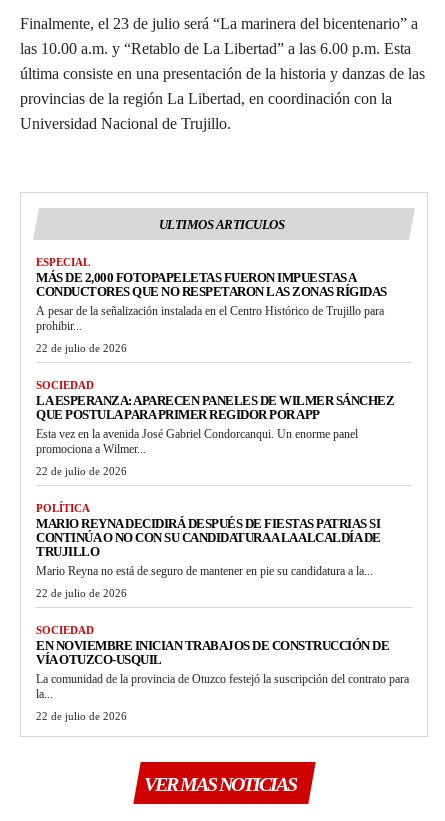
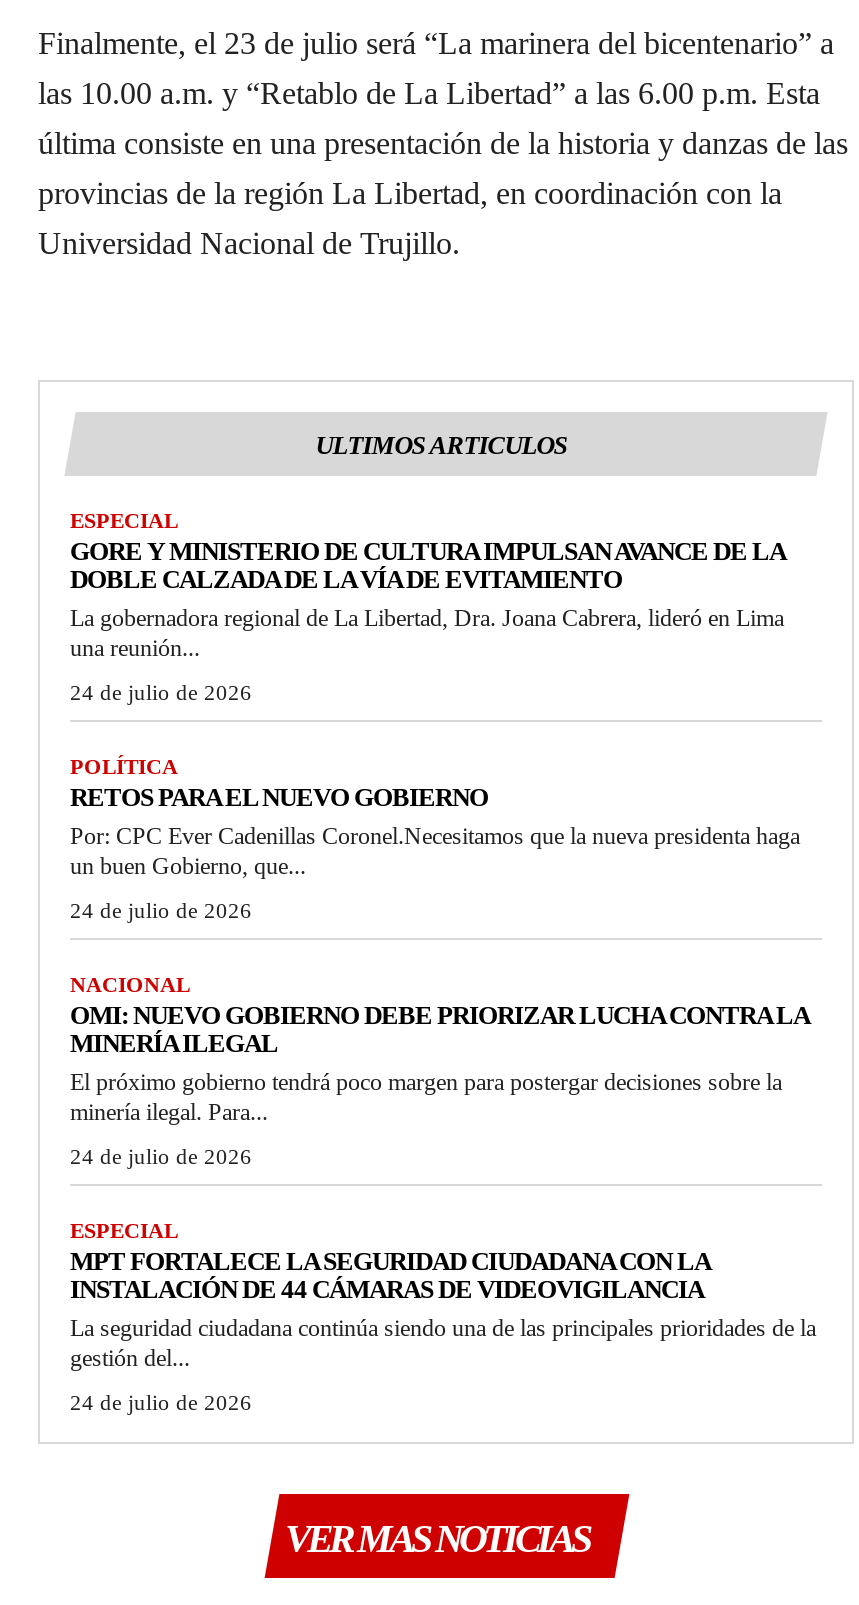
- MÁS DE 2,000 FOTOPAPELETAS FUERON IMPUESTAS A
- CONDUCTORES QUE NO RESPETARON LAS ZONAS RÍGIDAS
- A pesar de la señalización instalada en el Centro Histórico de Trujillo para
- prohibir...
- 22 de julio de 2026
- SOCIEDAD
- LA ESPERANZA: APARECEN PANELES DE WILMER SÁNCHEZ
- QUE POSTULA PARA PRIMER REGIDOR POR APP
- Esta vez en la avenida José Gabriel Condorcanqui. Un enorme panel
- promociona a Wilmer...
- 22 de julio de 2026
+ GORE Y MINISTERIO DE CULTURA IMPULSAN AVANCE DE LA
+ DOBLE CALZADA DE LA VÍA DE EVITAMIENTO
+ La gobernadora regional de La Libertad, Dra. Joana Cabrera, lideró en Lima
+ una reunión...
+ 24 de julio de 2026

moved up: POLÍTICA

- MARIO REYNA DECIDIRÁ DESPUÉS DE FIESTAS PATRIAS SI
- CONTINÚA O NO CON SU CANDIDATURA A LA ALCALDÍA DE
- TRUJILLO
- Mario Reyna no está de seguro de mantener en pie su candidatura a la...
- 22 de julio de 2026
- SOCIEDAD
- EN NOVIEMBRE INICIAN TRABAJOS DE CONSTRUCCIÓN DE
- VÍA OTUZCO-USQUIL
- La comunidad de la provincia de Otuzco festejó la suscripción del contrato para
- la...
- 22 de julio de 2026
+ RETOS PARA EL NUEVO GOBIERNO
+ Por: CPC Ever Cadenillas Coronel.Necesitamos que la nueva presidenta haga
+ un buen Gobierno, que...
+ 24 de julio de 2026
+ NACIONAL
+ OMI: NUEVO GOBIERNO DEBE PRIORIZAR LUCHA CONTRA LA
+ MINERÍA ILEGAL
+ El próximo gobierno tendrá poco margen para postergar decisiones sobre la
+ minería ilegal. Para...
+ 24 de julio de 2026
+ ESPECIAL
+ MPT FORTALECE LA SEGURIDAD CIUDADANA CON LA
+ INSTALACIÓN DE 44 CÁMARAS DE VIDEOVIGILANCIA
+ La seguridad ciudadana continúa siendo una de las principales prioridades de la
+ gestión del...
+ 24 de julio de 2026
